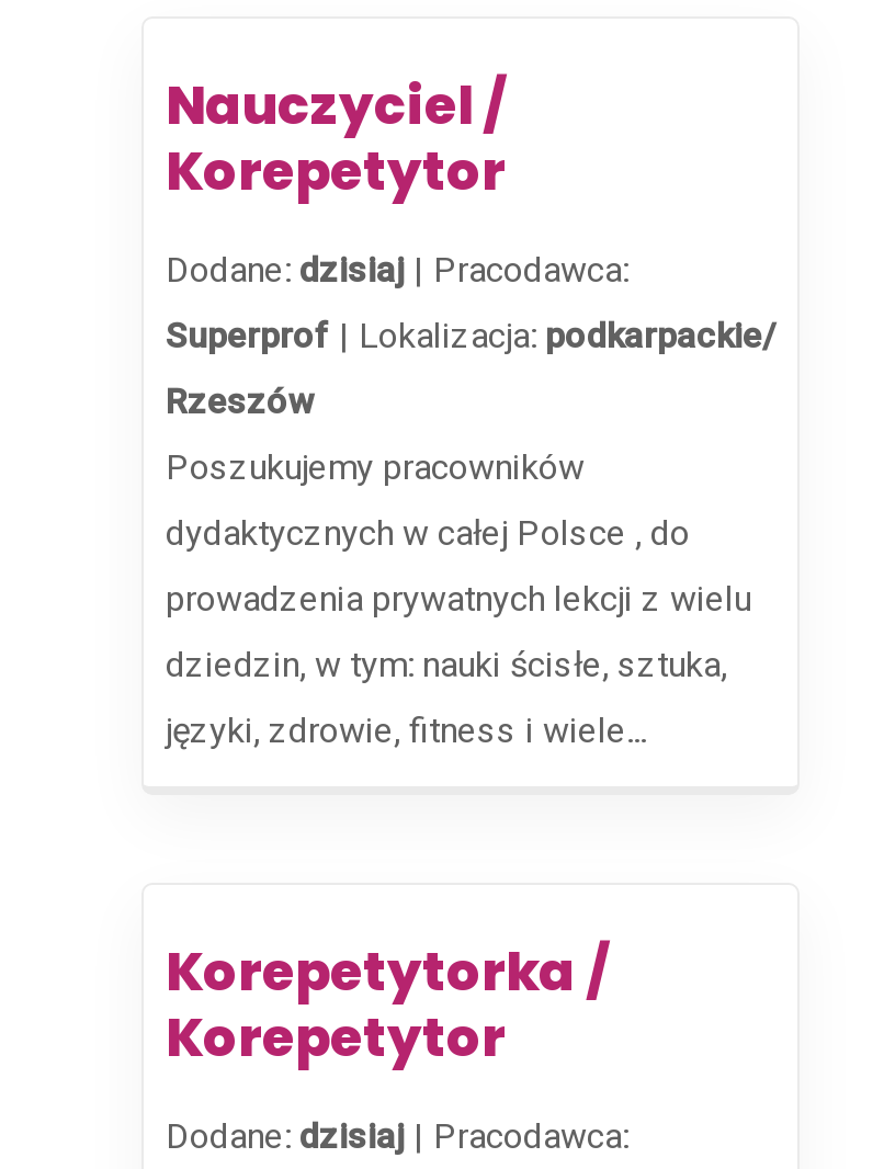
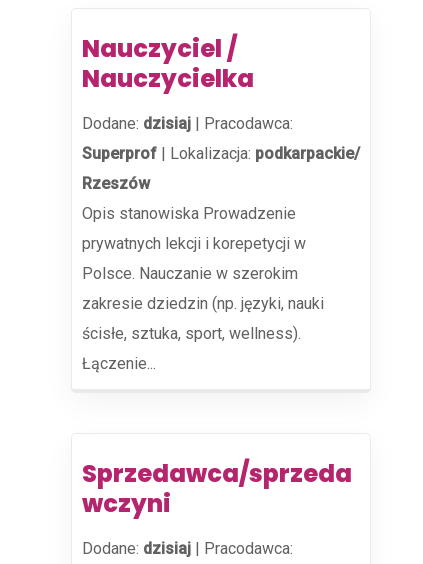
- Korepetytor
+ Nauczycielka

- Poszukujemy pracowników
- dydaktycznych w całej Polsce , do
- prowadzenia prywatnych lekcji z wielu
- dziedzin, w tym: nauki ścisłe, sztuka,
- języki, zdrowie, fitness i wiele...
+ Opis stanowiska Prowadzenie
+ prywatnych lekcji i korepetycji w
+ Polsce. Nauczanie w szerokim
+ zakresie dziedzin (np. języki, nauki
+ ścisłe, sztuka, sport, wellness).
+ Łączenie...

- Korepetytorka /
- Korepetytor
+ Sprzedawca/sprzeda
+ wczyni
